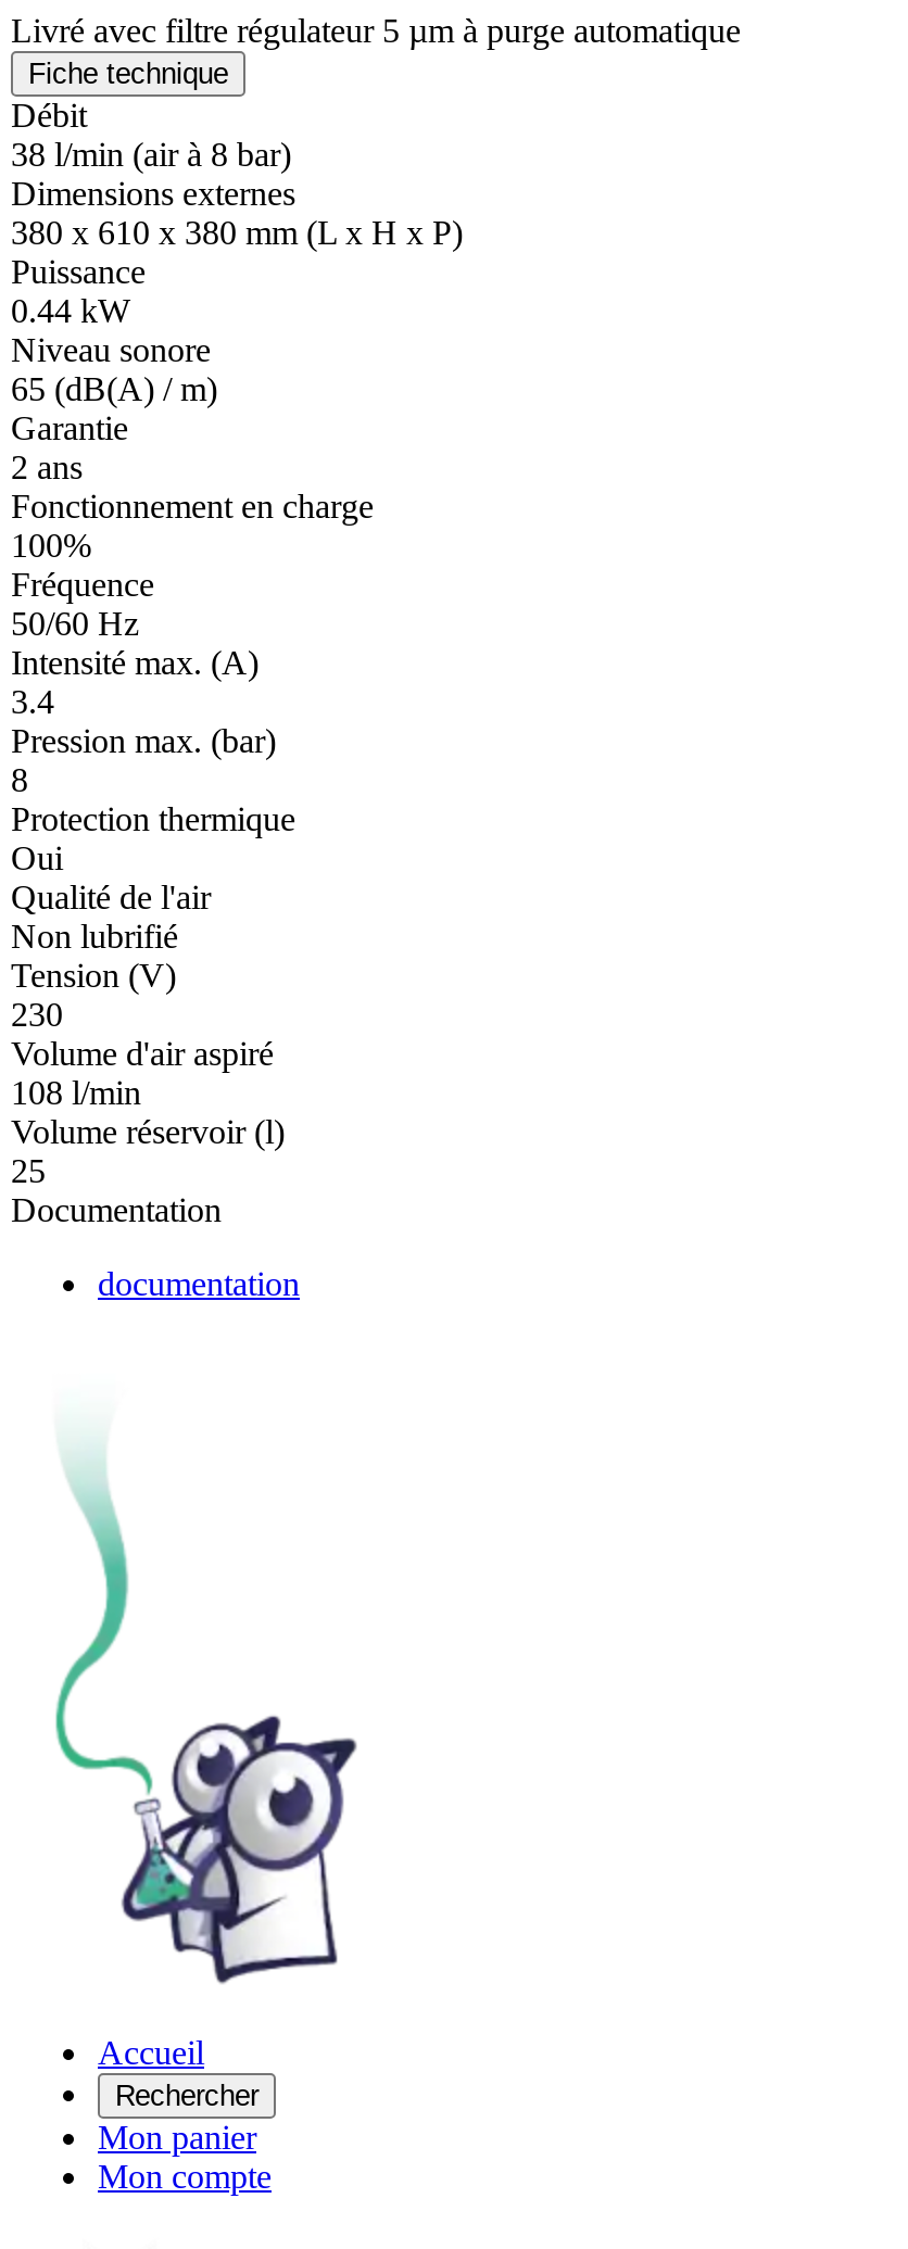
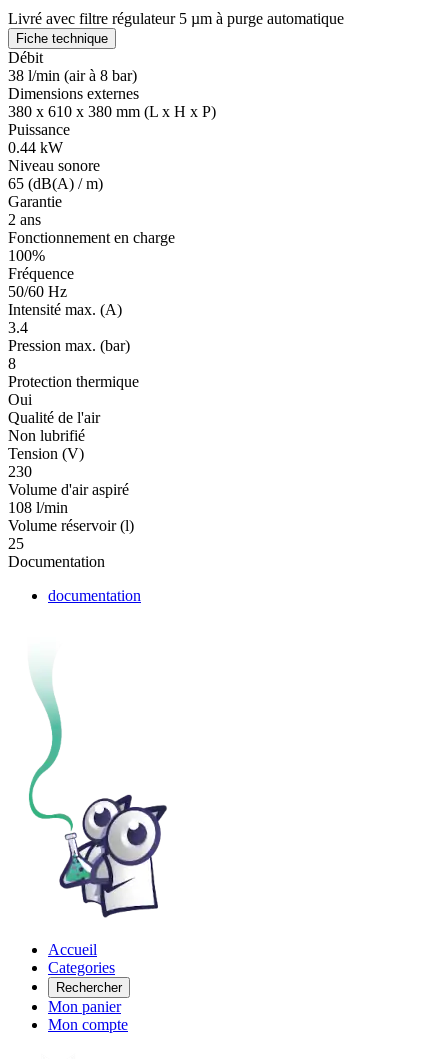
+ Categories
